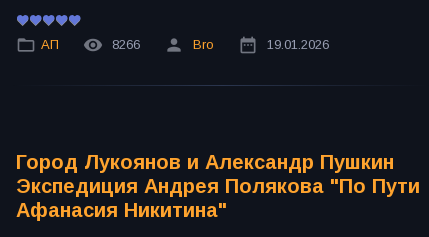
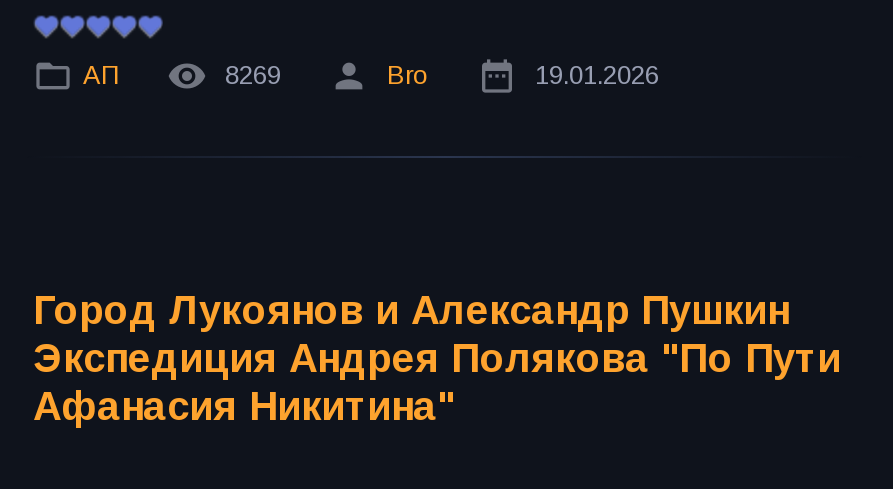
- 8266
+ 8269
